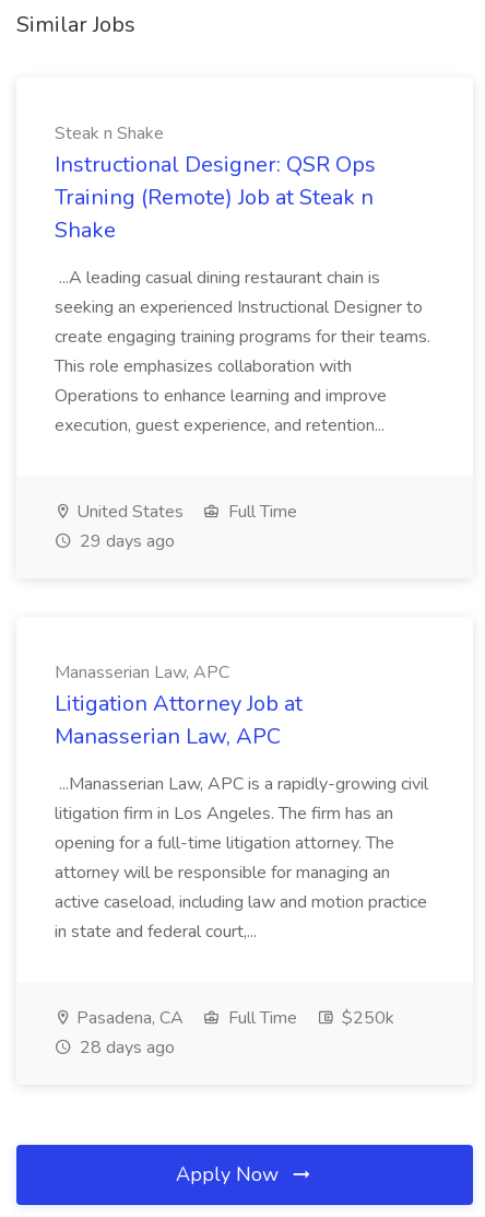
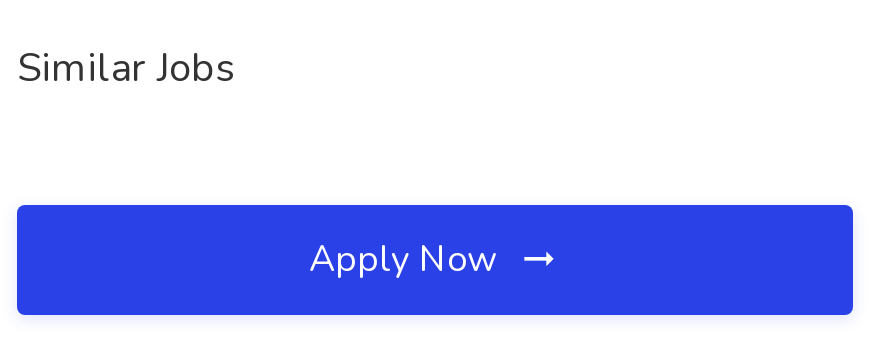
- Steak n Shake
- Instructional Designer: QSR Ops
- Training (Remote) Job at Steak n
- Shake
- ...A leading casual dining restaurant chain is
- seeking an experienced Instructional Designer to
- create engaging training programs for their teams.
- This role emphasizes collaboration with
- Operations to enhance learning and improve
- execution, guest experience, and retention...

- United States
- Full Time
- 29 days ago

- Manasserian Law, APC
- Litigation Attorney Job at
- Manasserian Law, APC
- ...Manasserian Law, APC is a rapidly-growing civil
- litigation firm in Los Angeles. The firm has an
- opening for a full-time litigation attorney. The
- attorney will be responsible for managing an
- active caseload, including law and motion practice
- in state and federal court,...

- Pasadena, CA
- Full Time
- $250k
- 28 days ago
